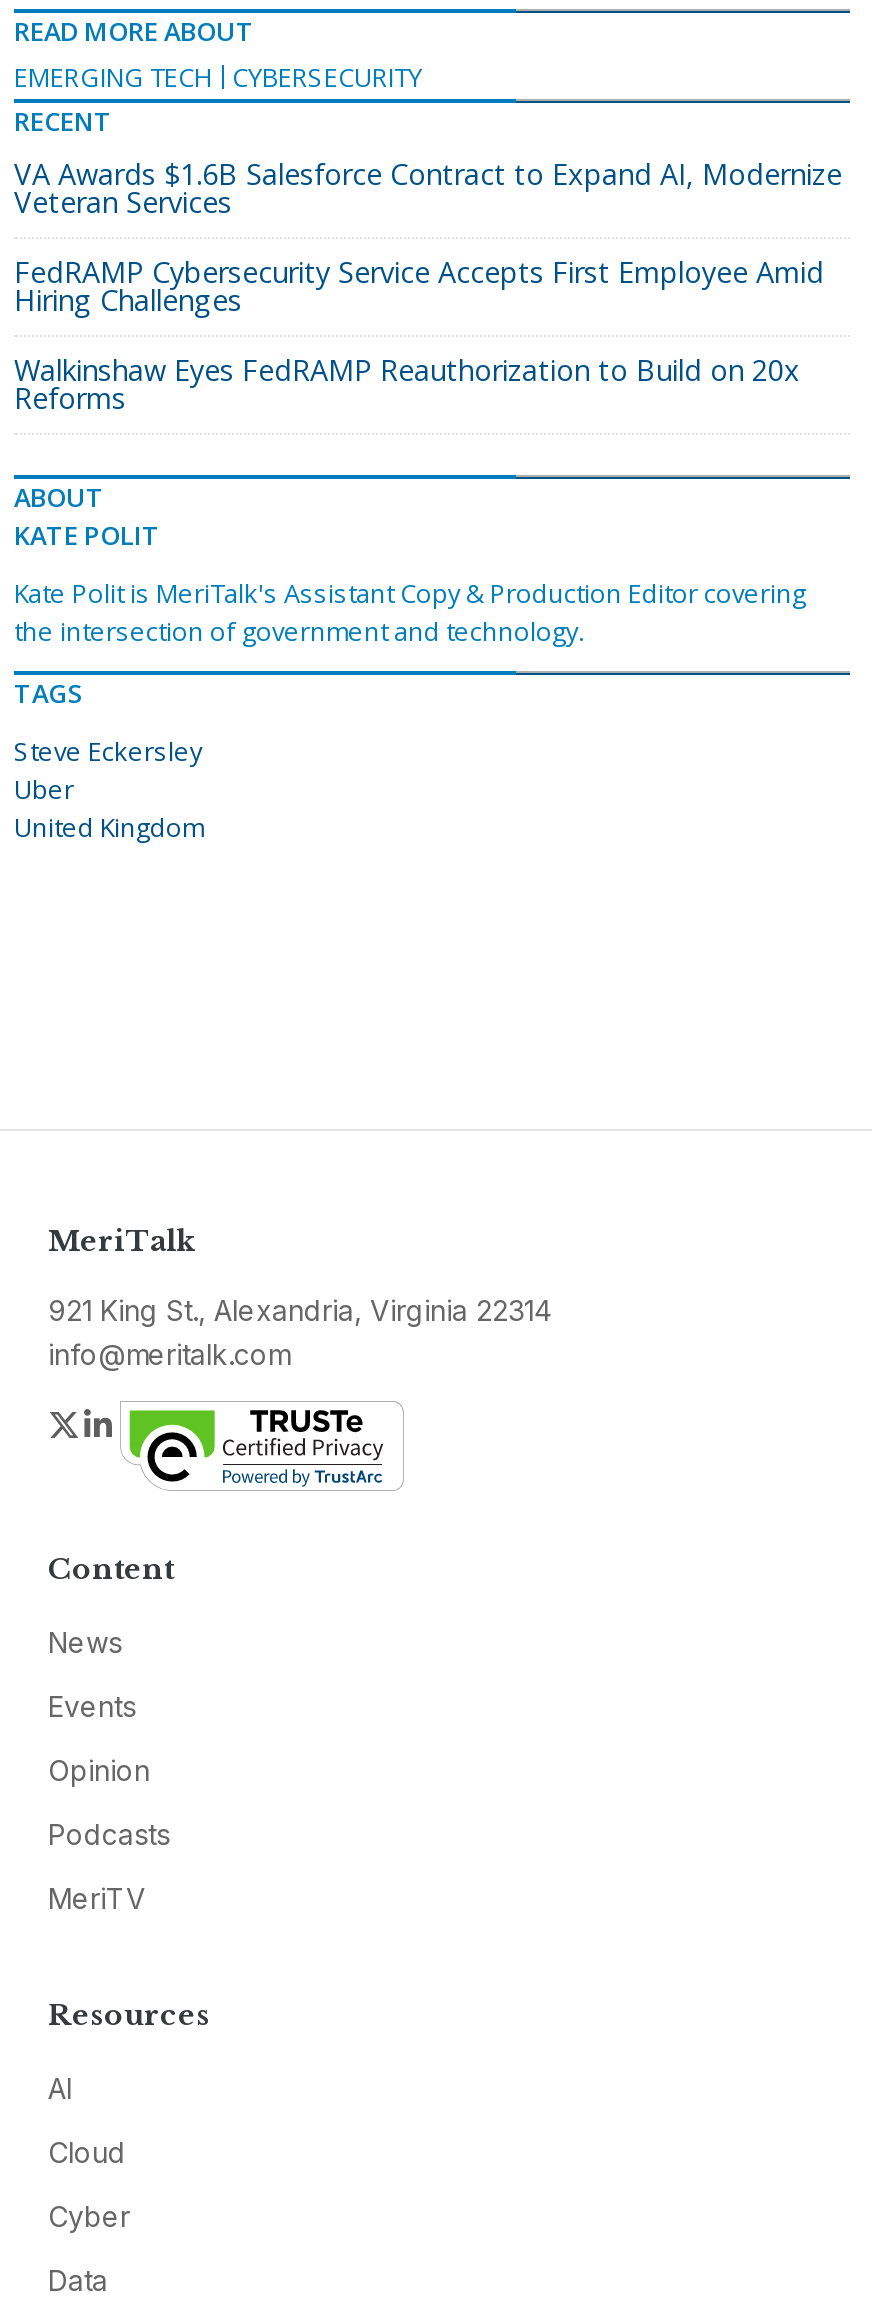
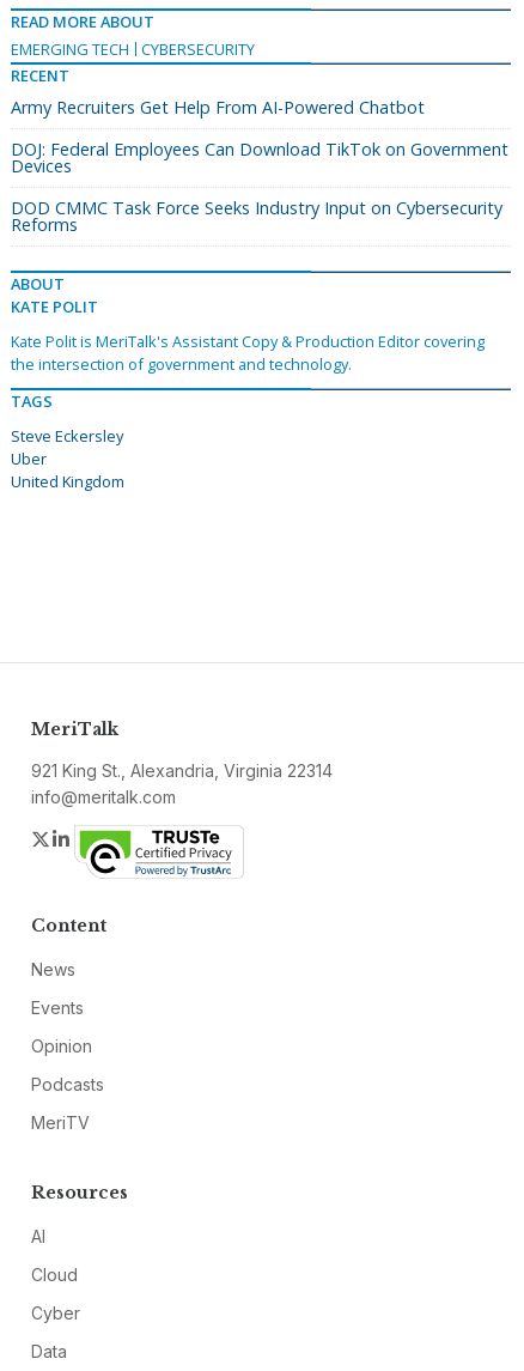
- VA Awards $1.6B Salesforce Contract to Expand AI, Modernize
- Veteran Services
+ Army Recruiters Get Help From AI-Powered Chatbot

- FedRAMP Cybersecurity Service Accepts First Employee Amid
- Hiring Challenges
+ DOJ: Federal Employees Can Download TikTok on Government
+ Devices

- Walkinshaw Eyes FedRAMP Reauthorization to Build on 20x
+ DOD CMMC Task Force Seeks Industry Input on Cybersecurity
